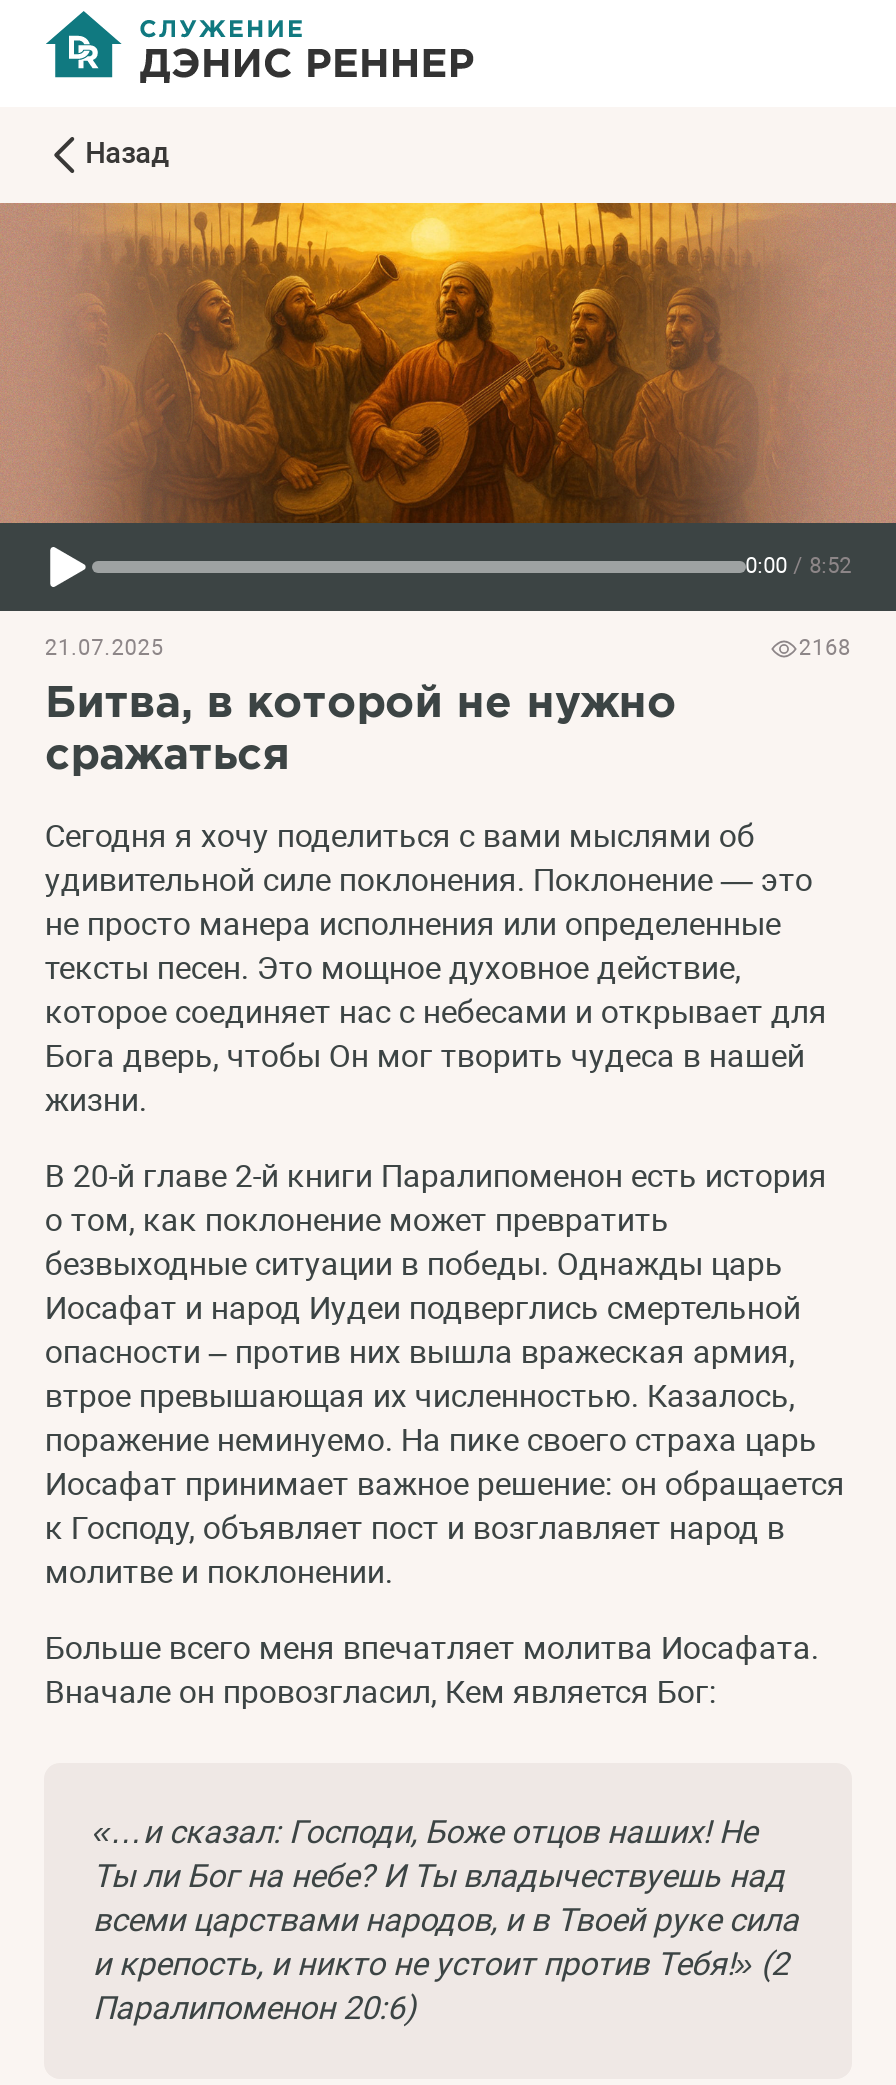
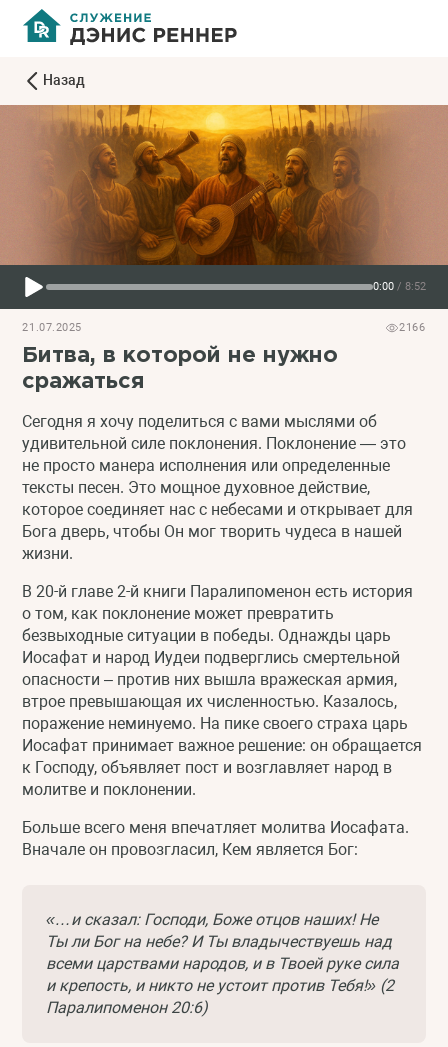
- 2168
+ 2166
